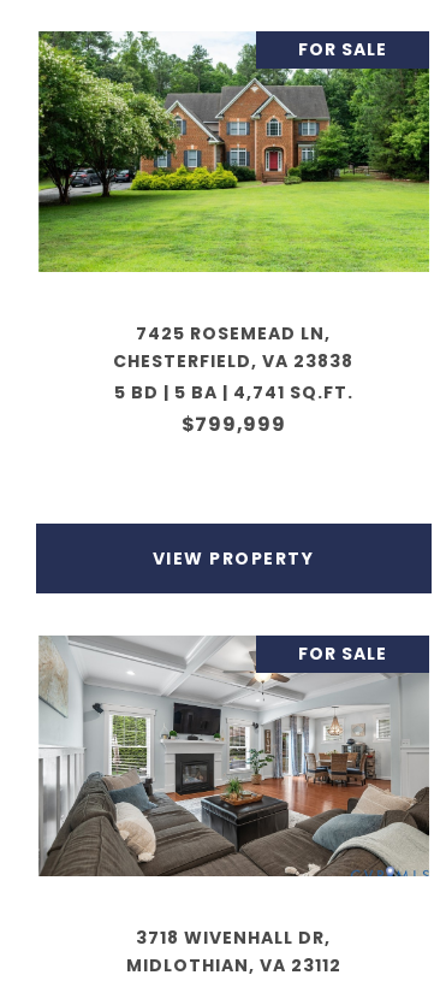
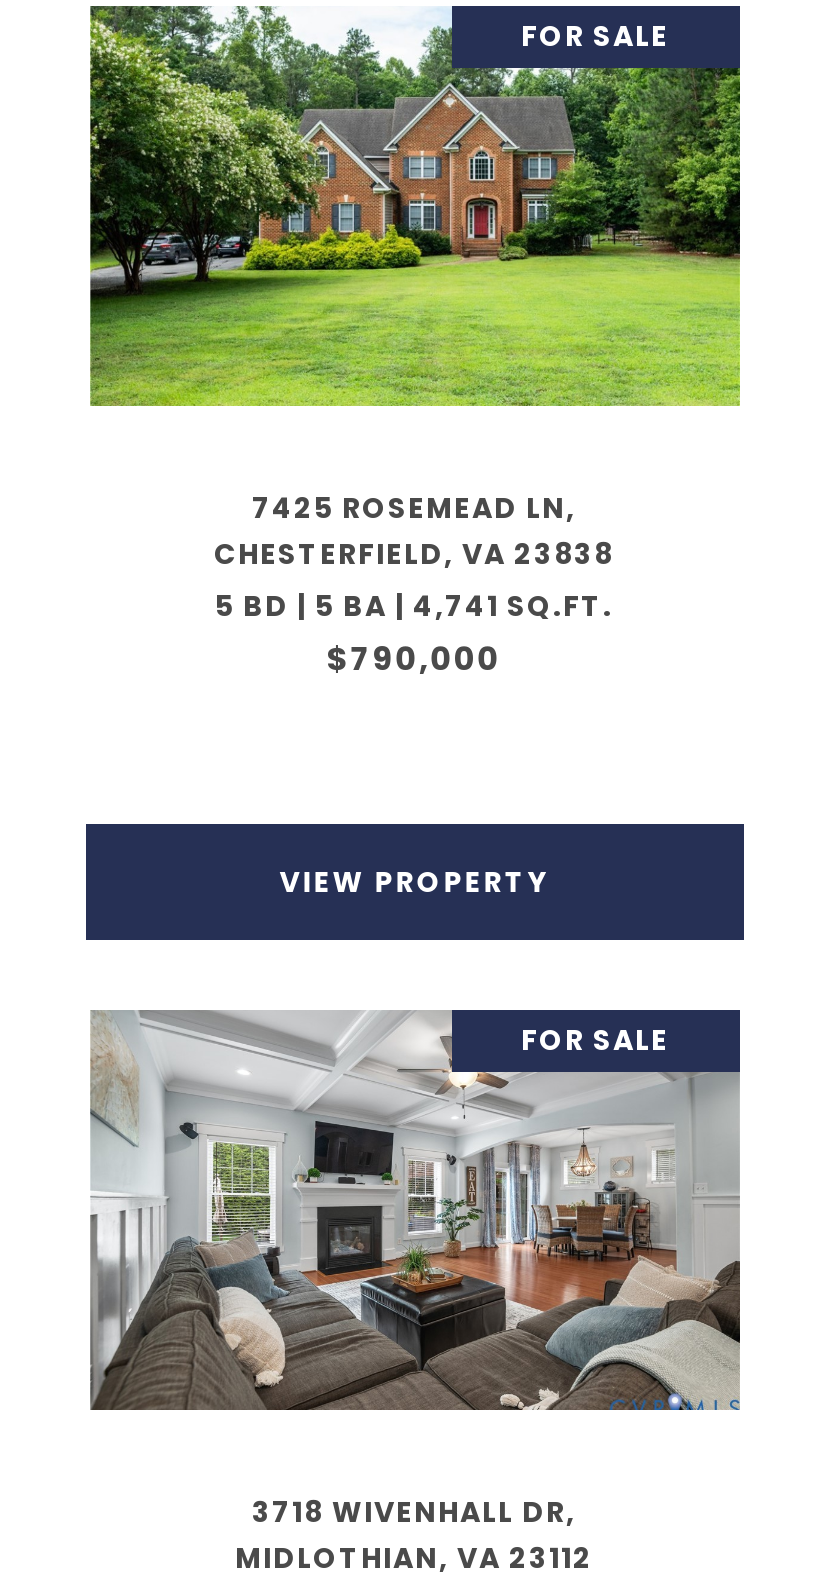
- $799,999
+ $790,000
